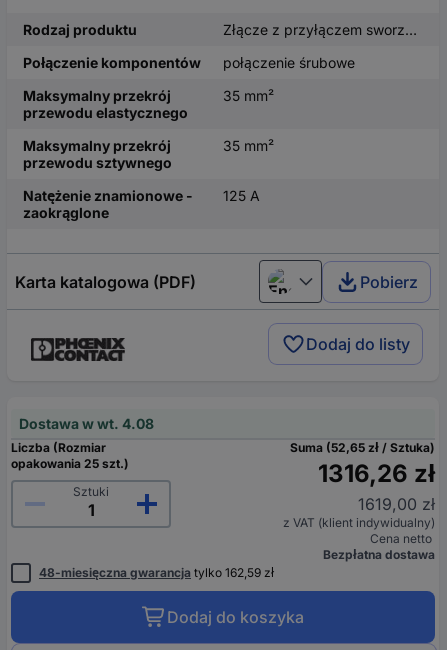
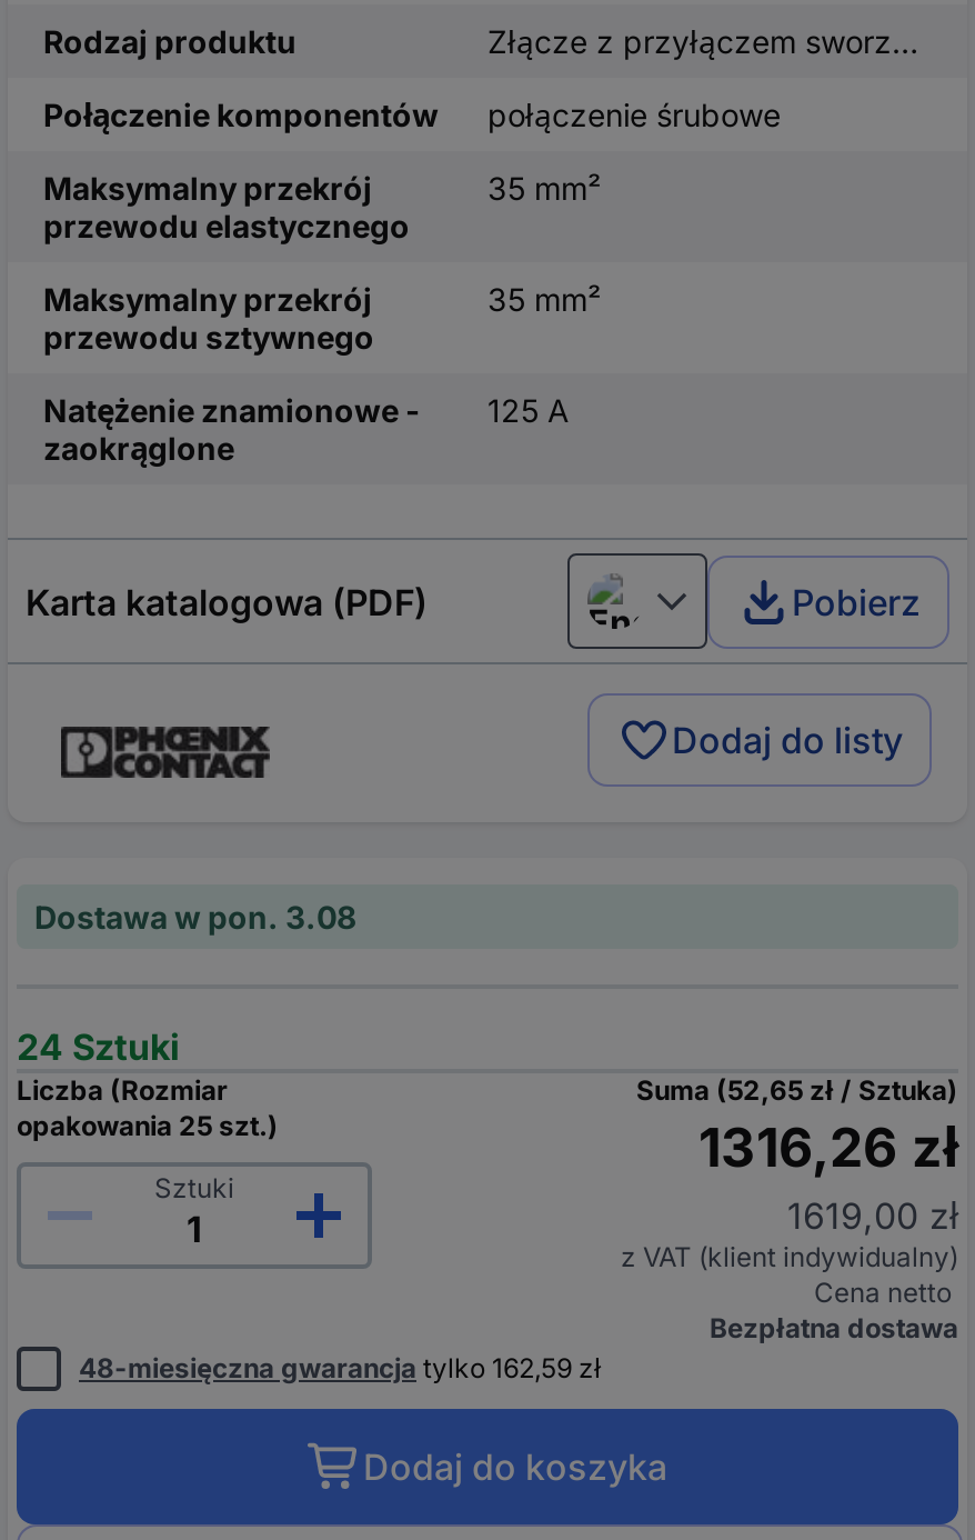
- Dostawa w wt. 4.08
+ Dostawa w pon. 3.08
+ 24 Sztuki
